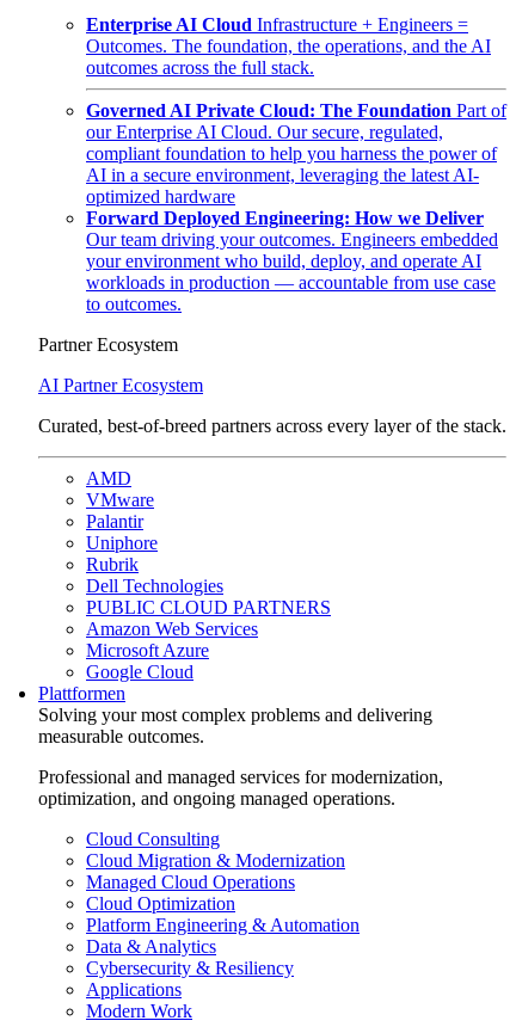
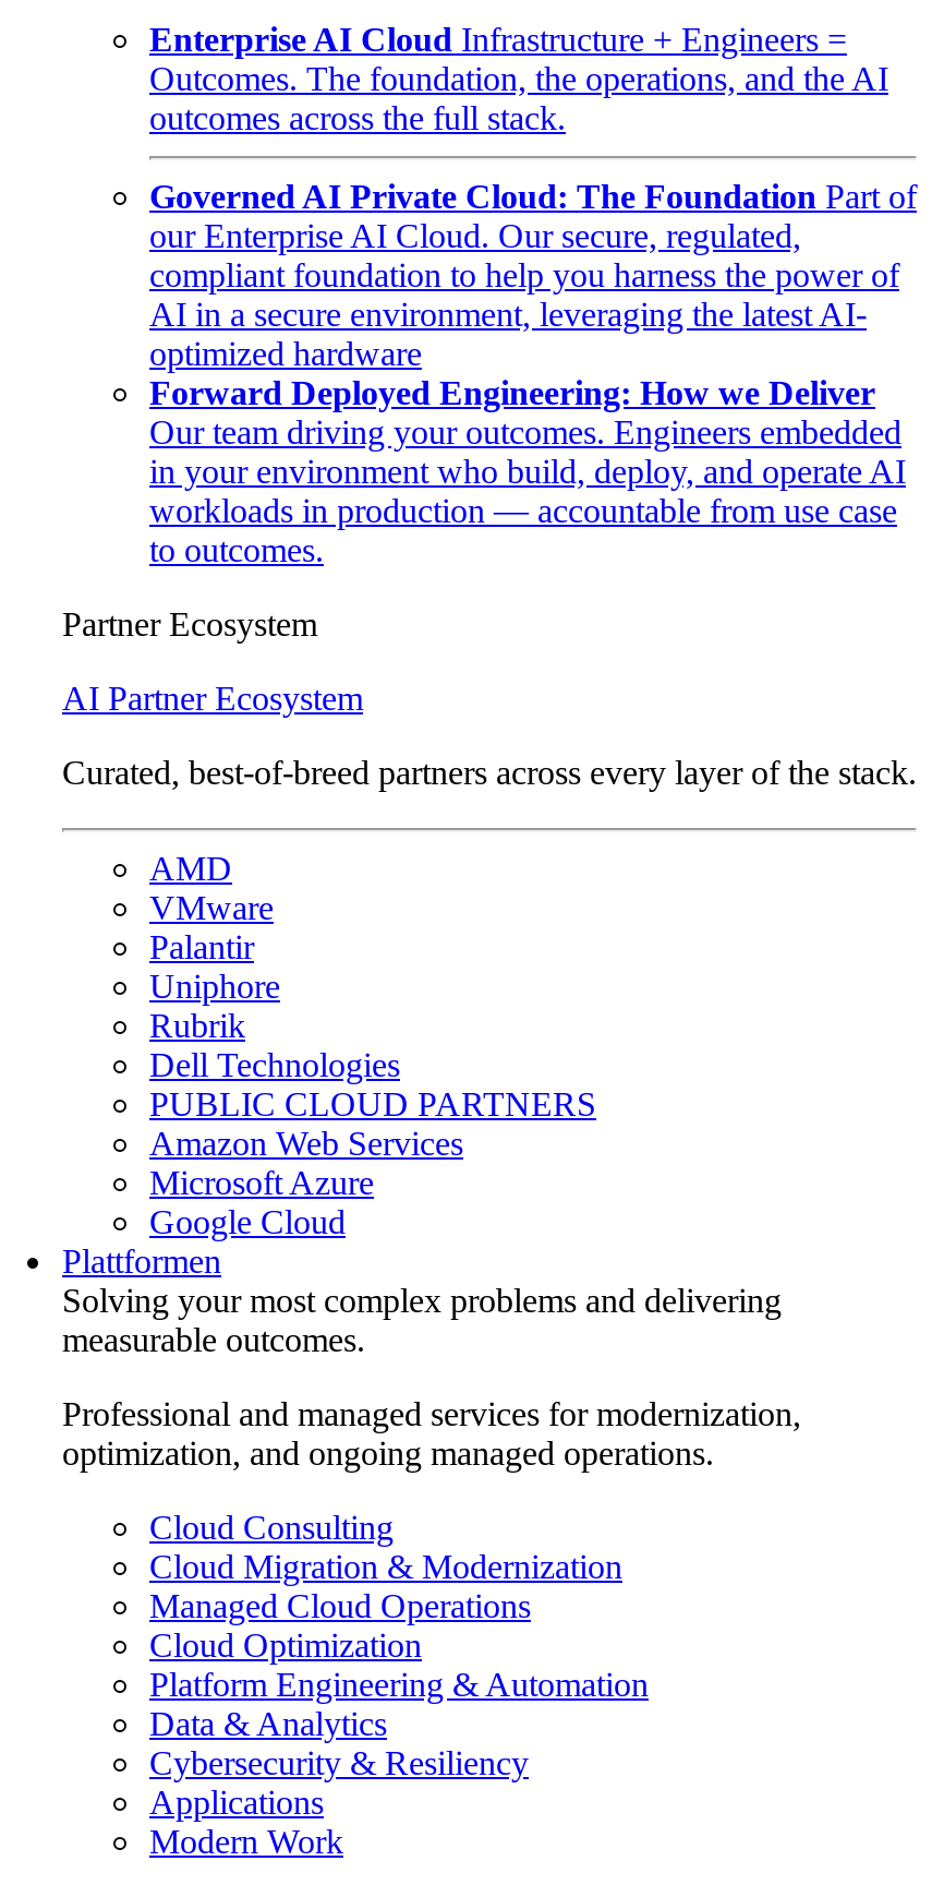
- your environment who build, deploy, and operate AI
+ in your environment who build, deploy, and operate AI
